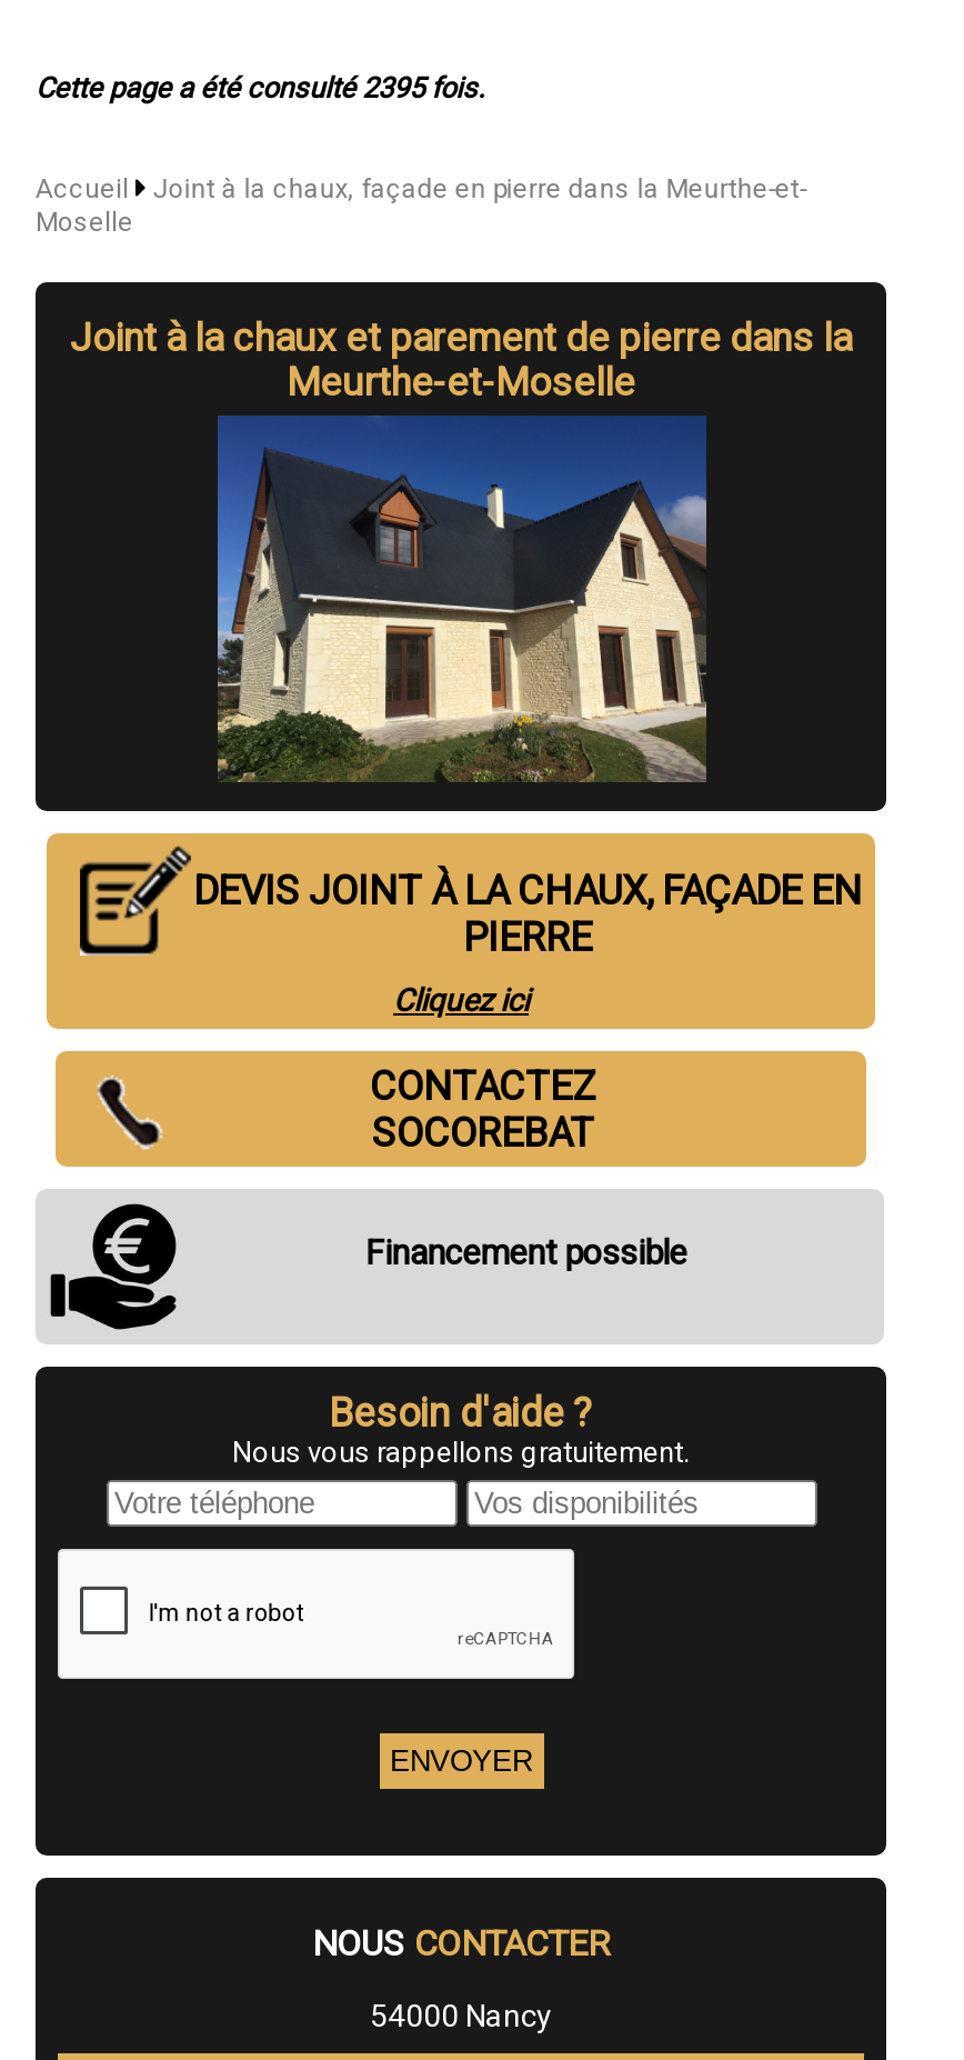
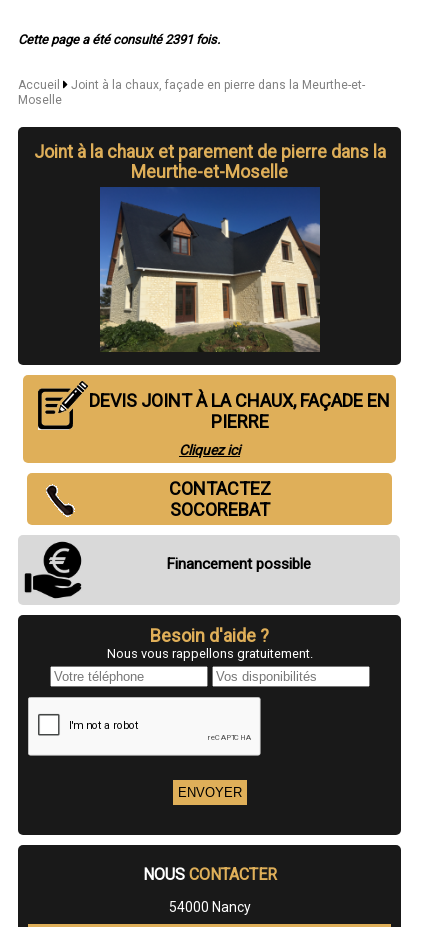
- Cette page a été consulté 2395 fois.
+ Cette page a été consulté 2391 fois.
